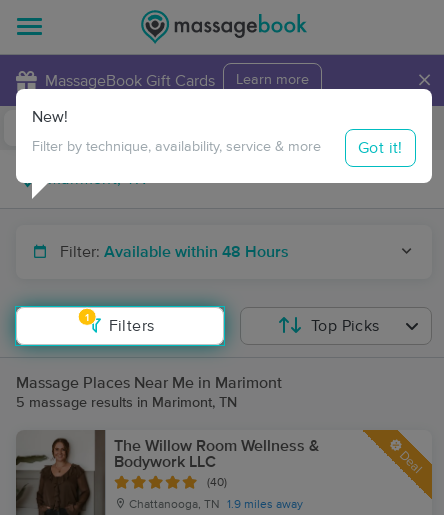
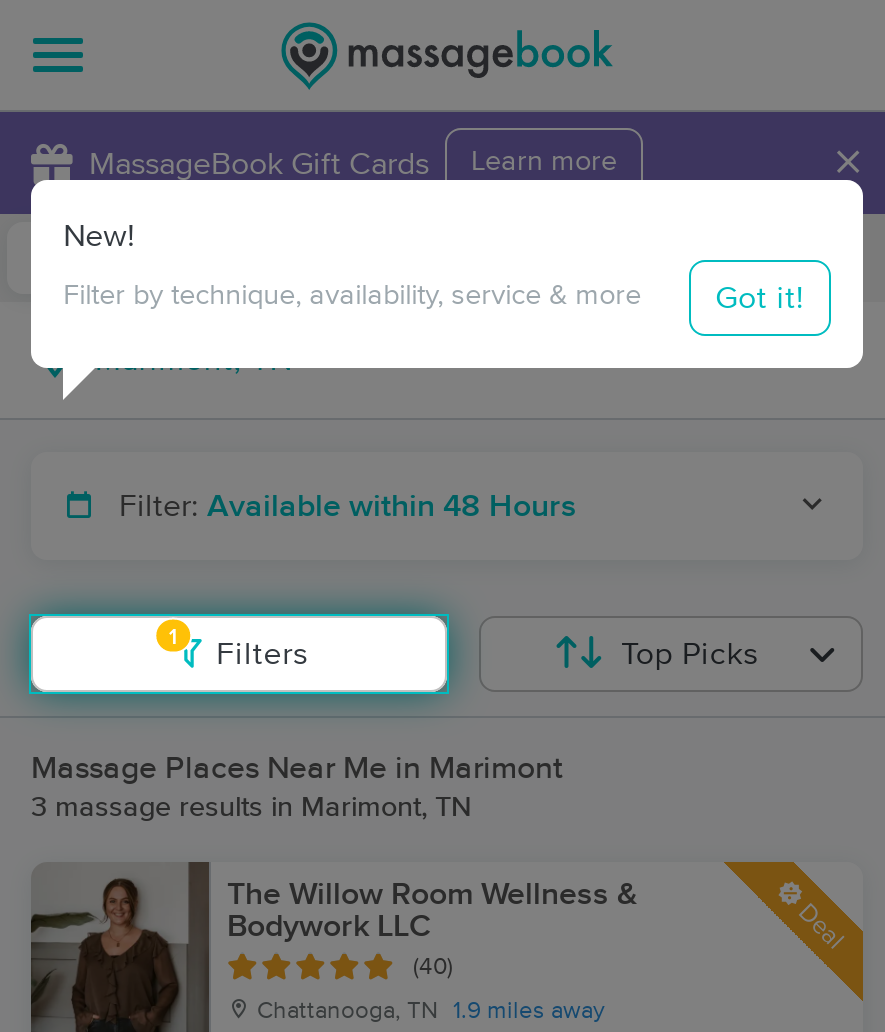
- 5 massage results in Marimont, TN
+ 3 massage results in Marimont, TN
